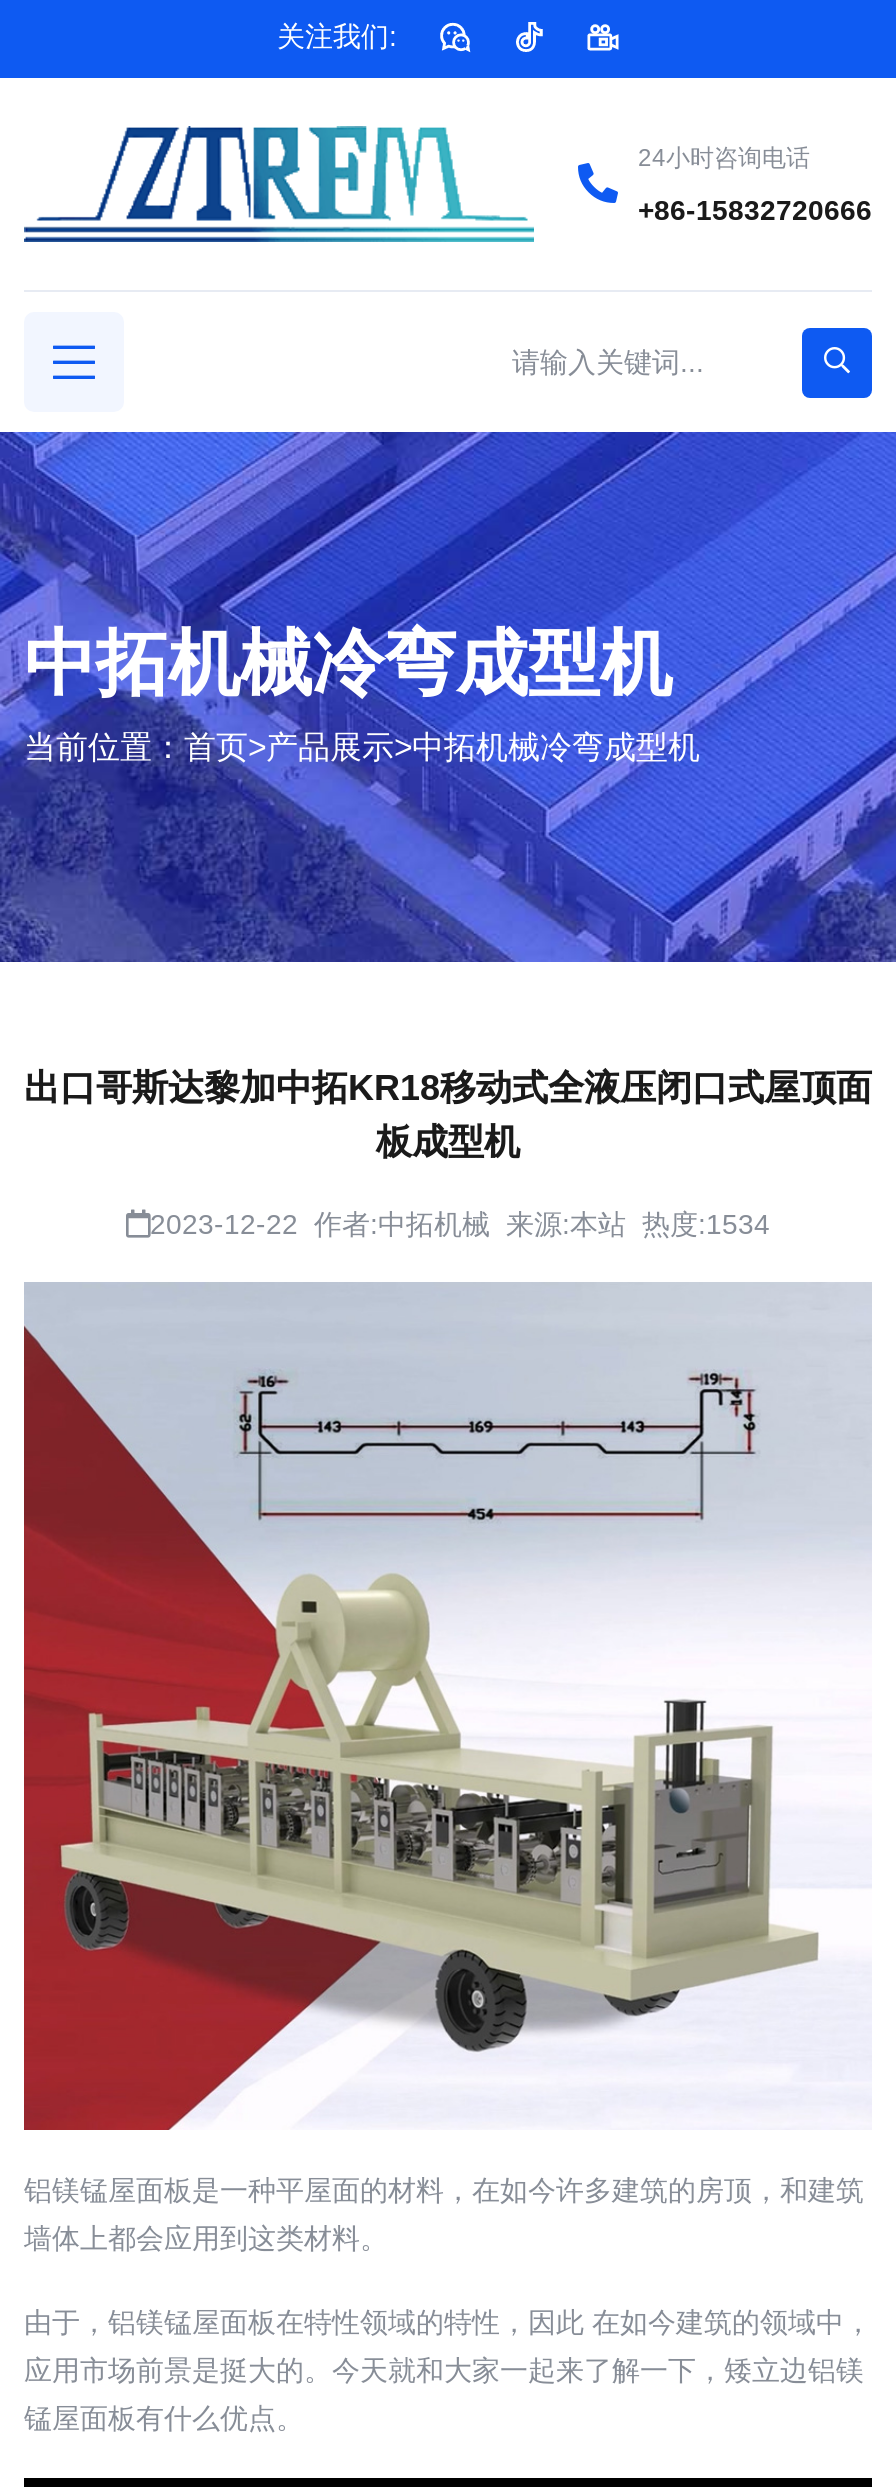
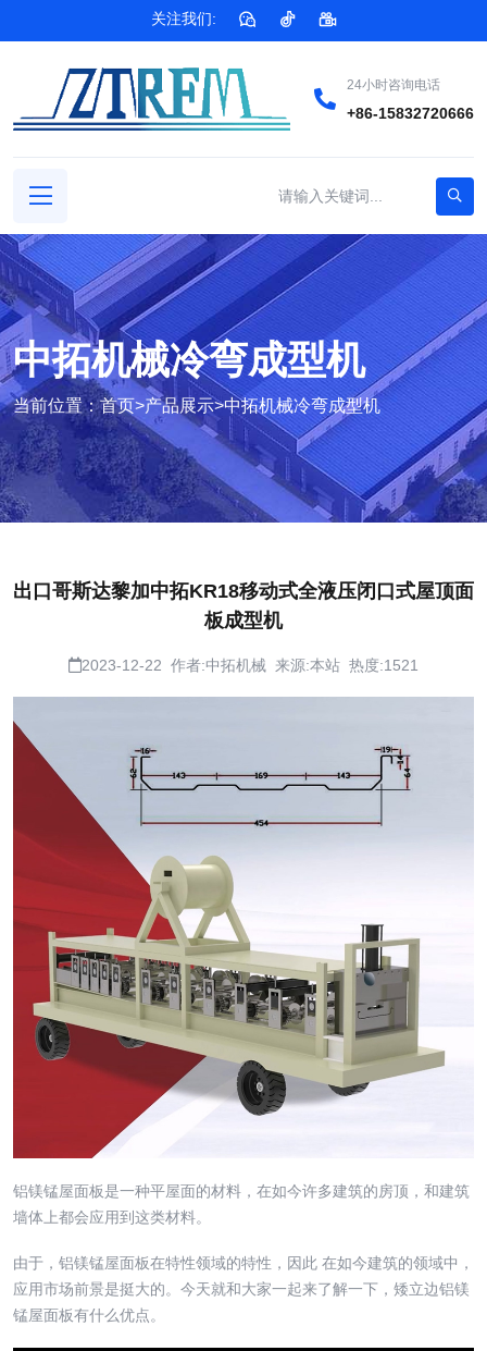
- 2023-12-22 作者:中拓机械 来源:本站 热度:1534
+ 2023-12-22 作者:中拓机械 来源:本站 热度:1521
